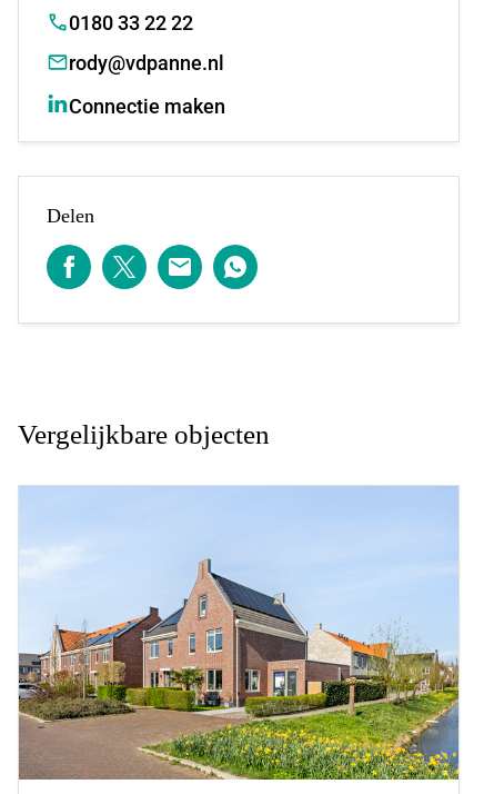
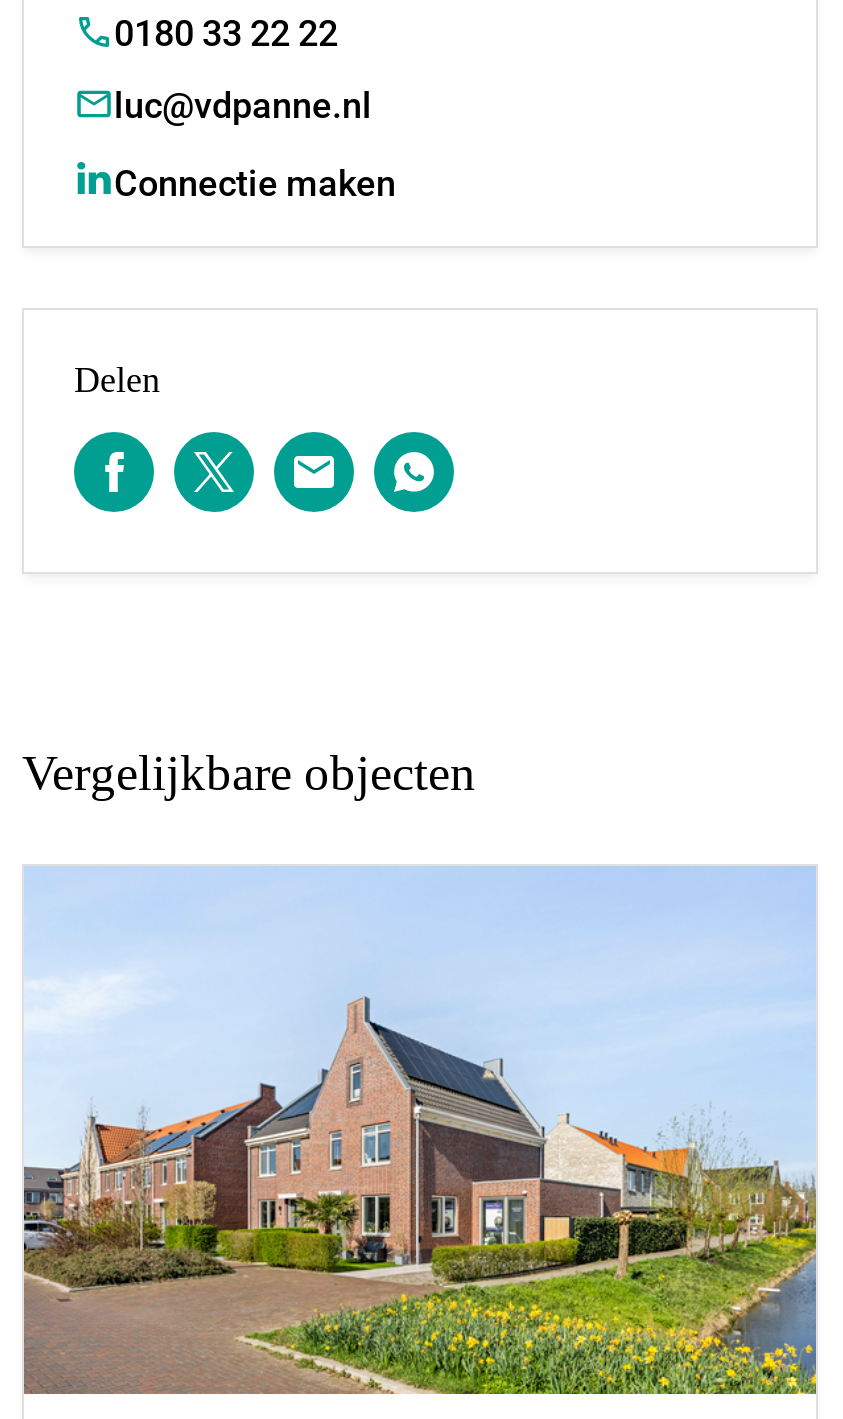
- rody@vdpanne.nl
+ luc@vdpanne.nl
